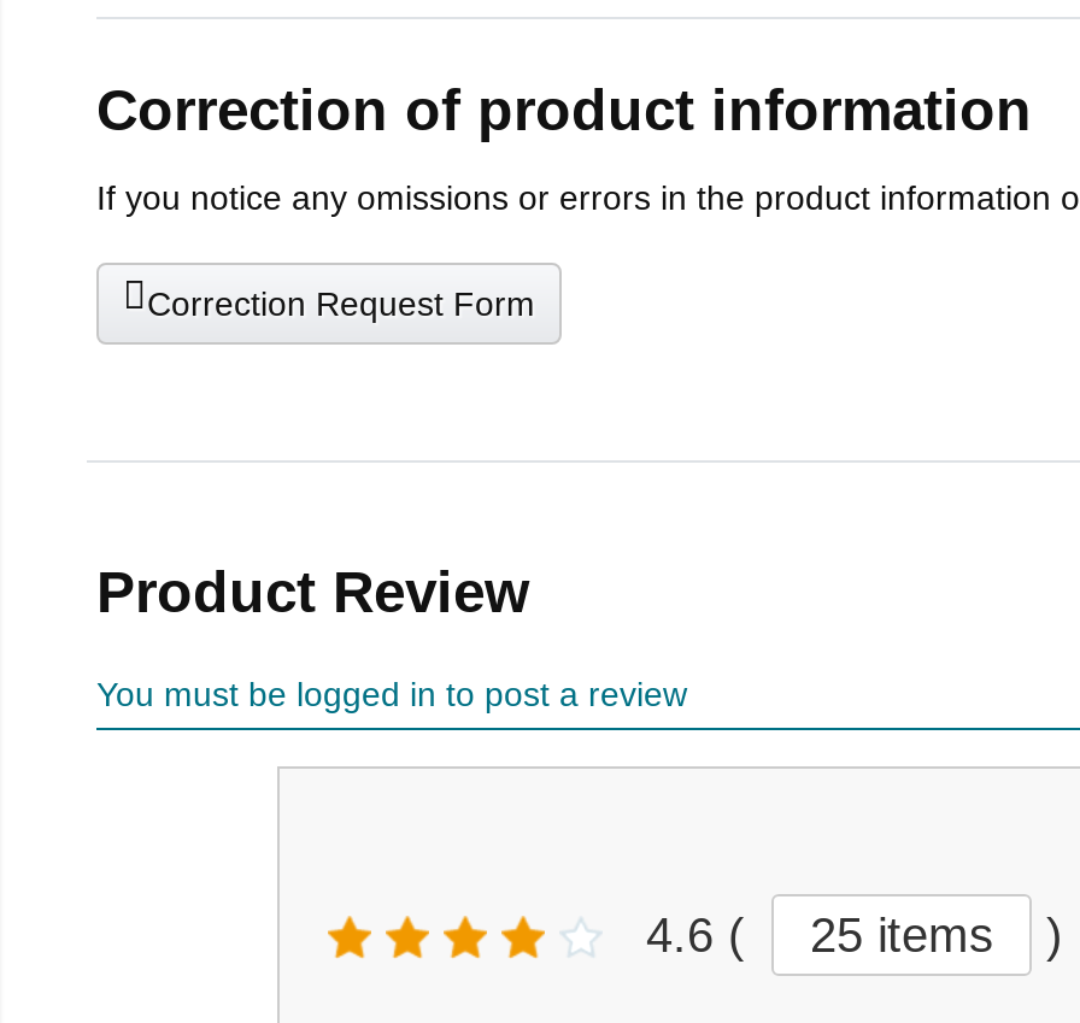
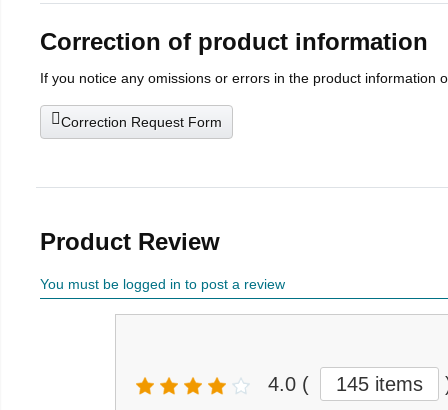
- 4.6 (
+ 4.0 (

- 25 items
+ 145 items
